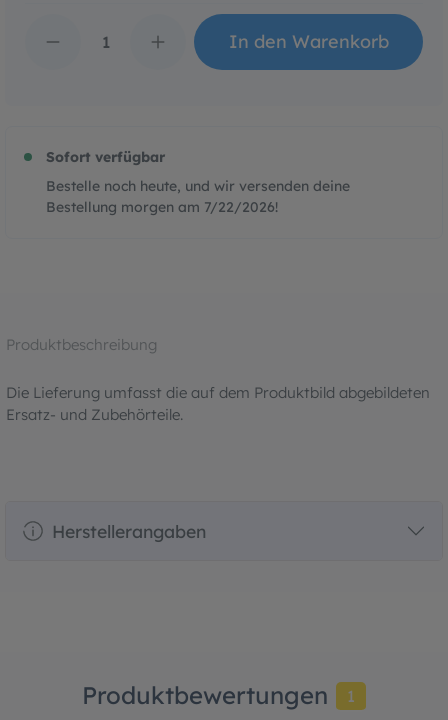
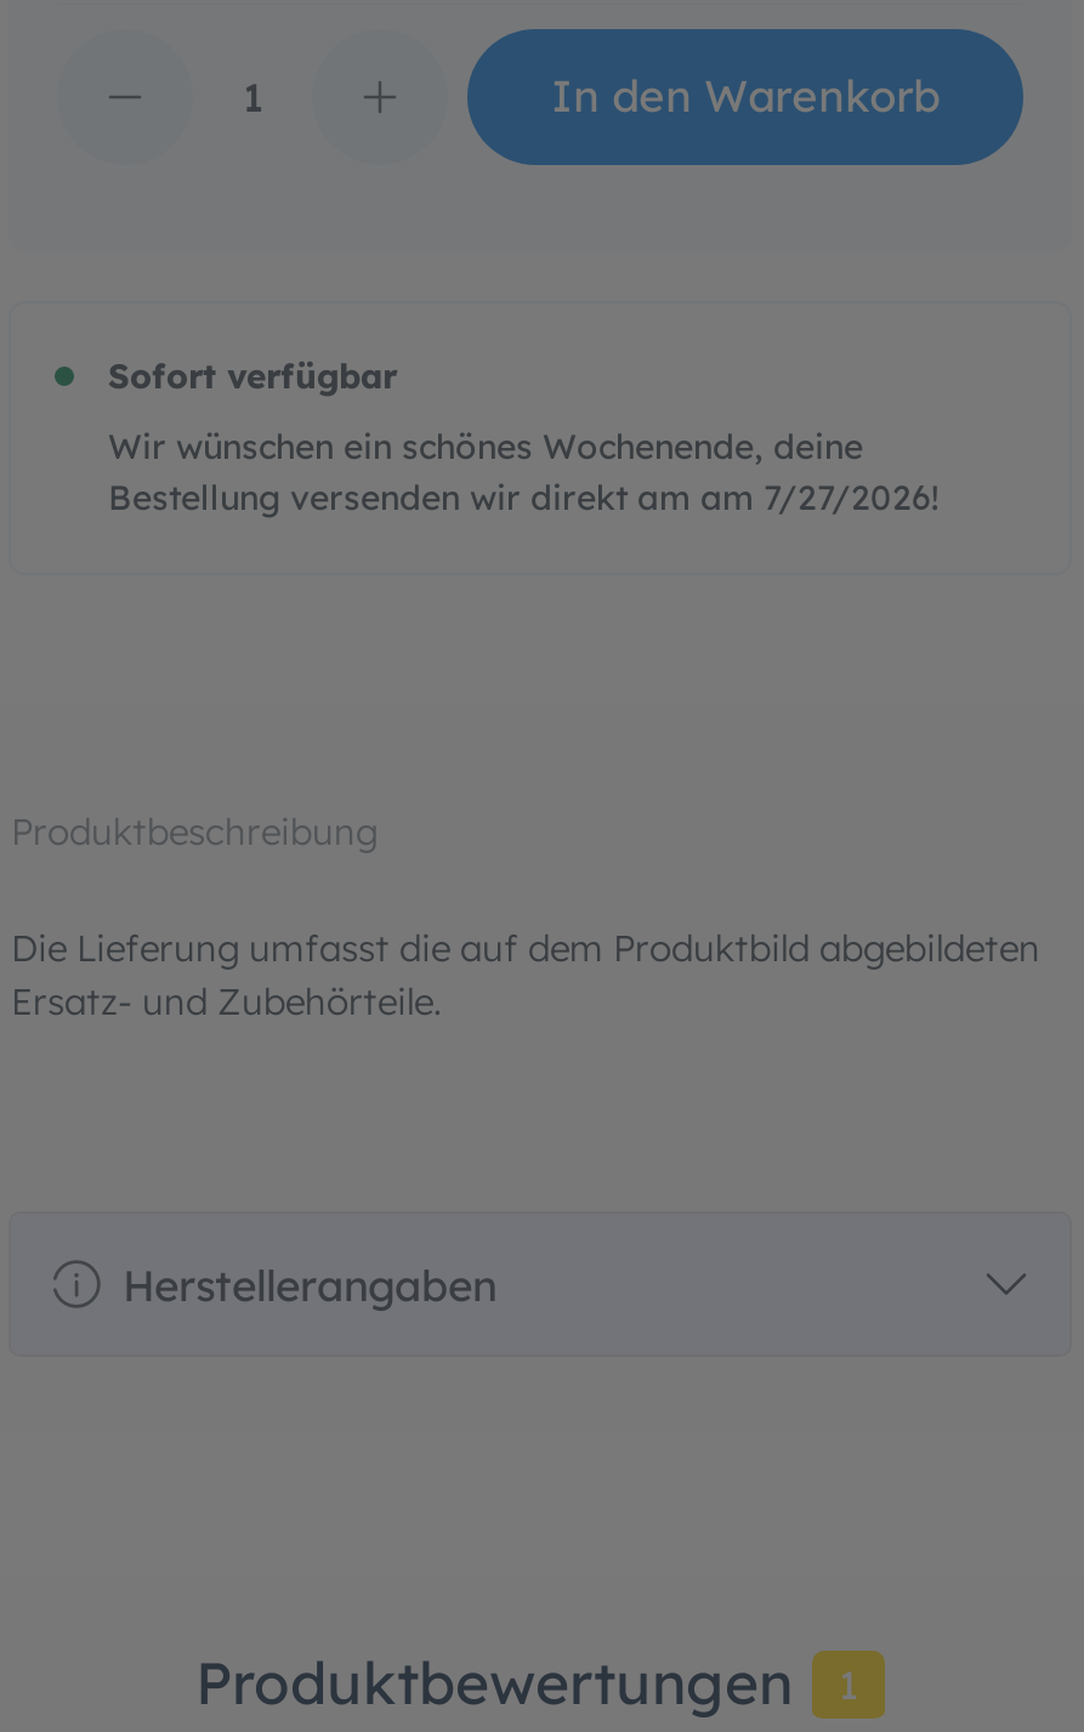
- Bestelle noch heute, und wir versenden deine
- Bestellung morgen am 7/22/2026!
+ Wir wünschen ein schönes Wochenende, deine
+ Bestellung versenden wir direkt am am 7/27/2026!
